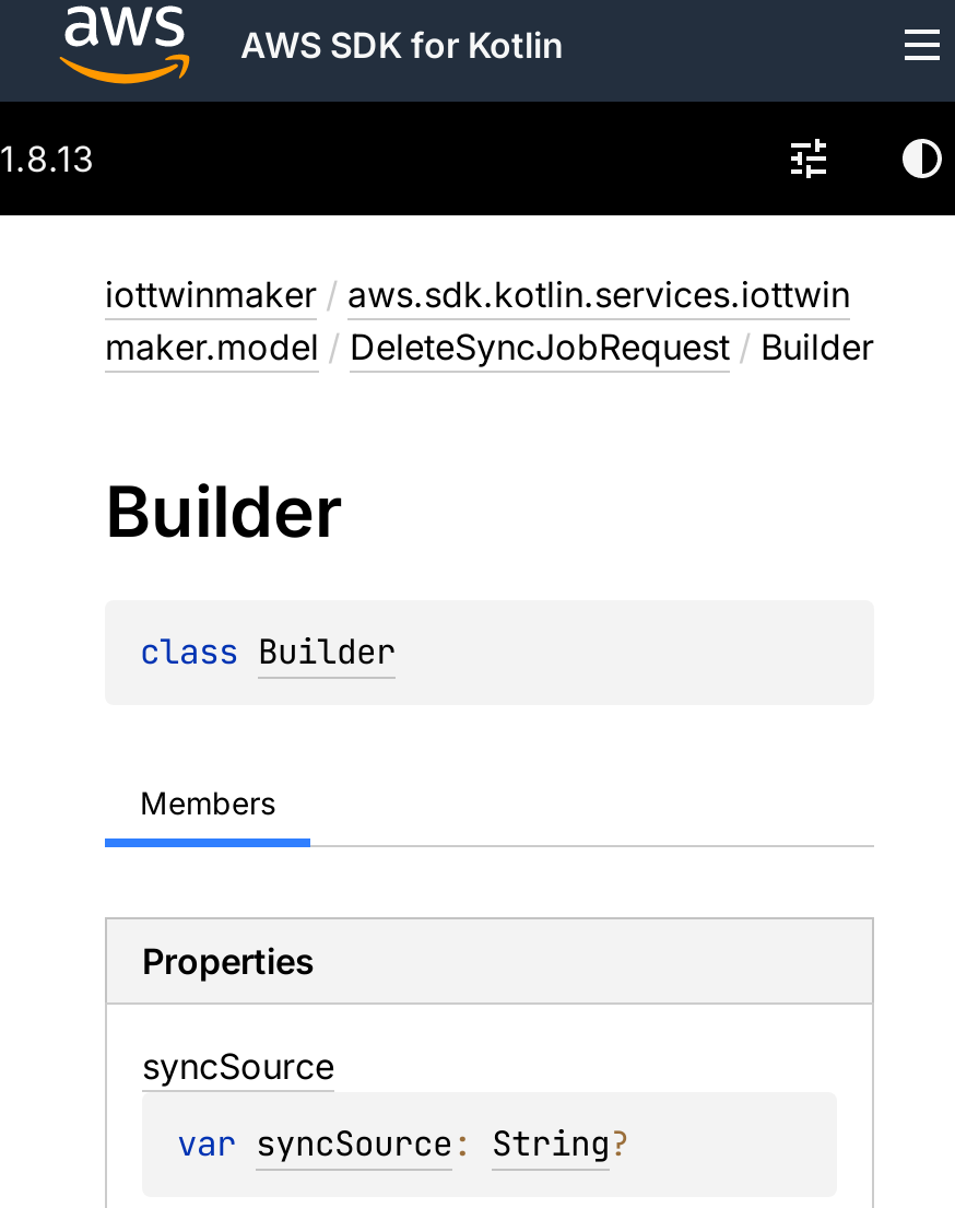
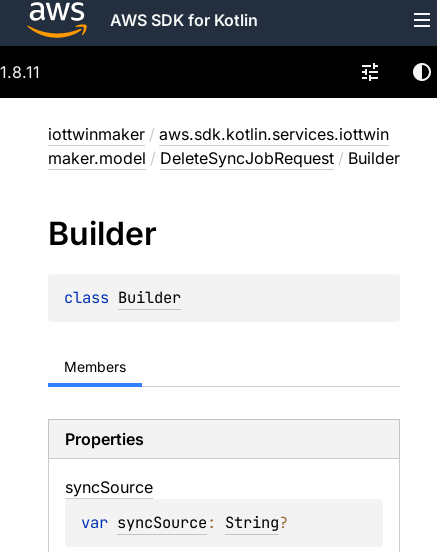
- 1.8.13
+ 1.8.11
